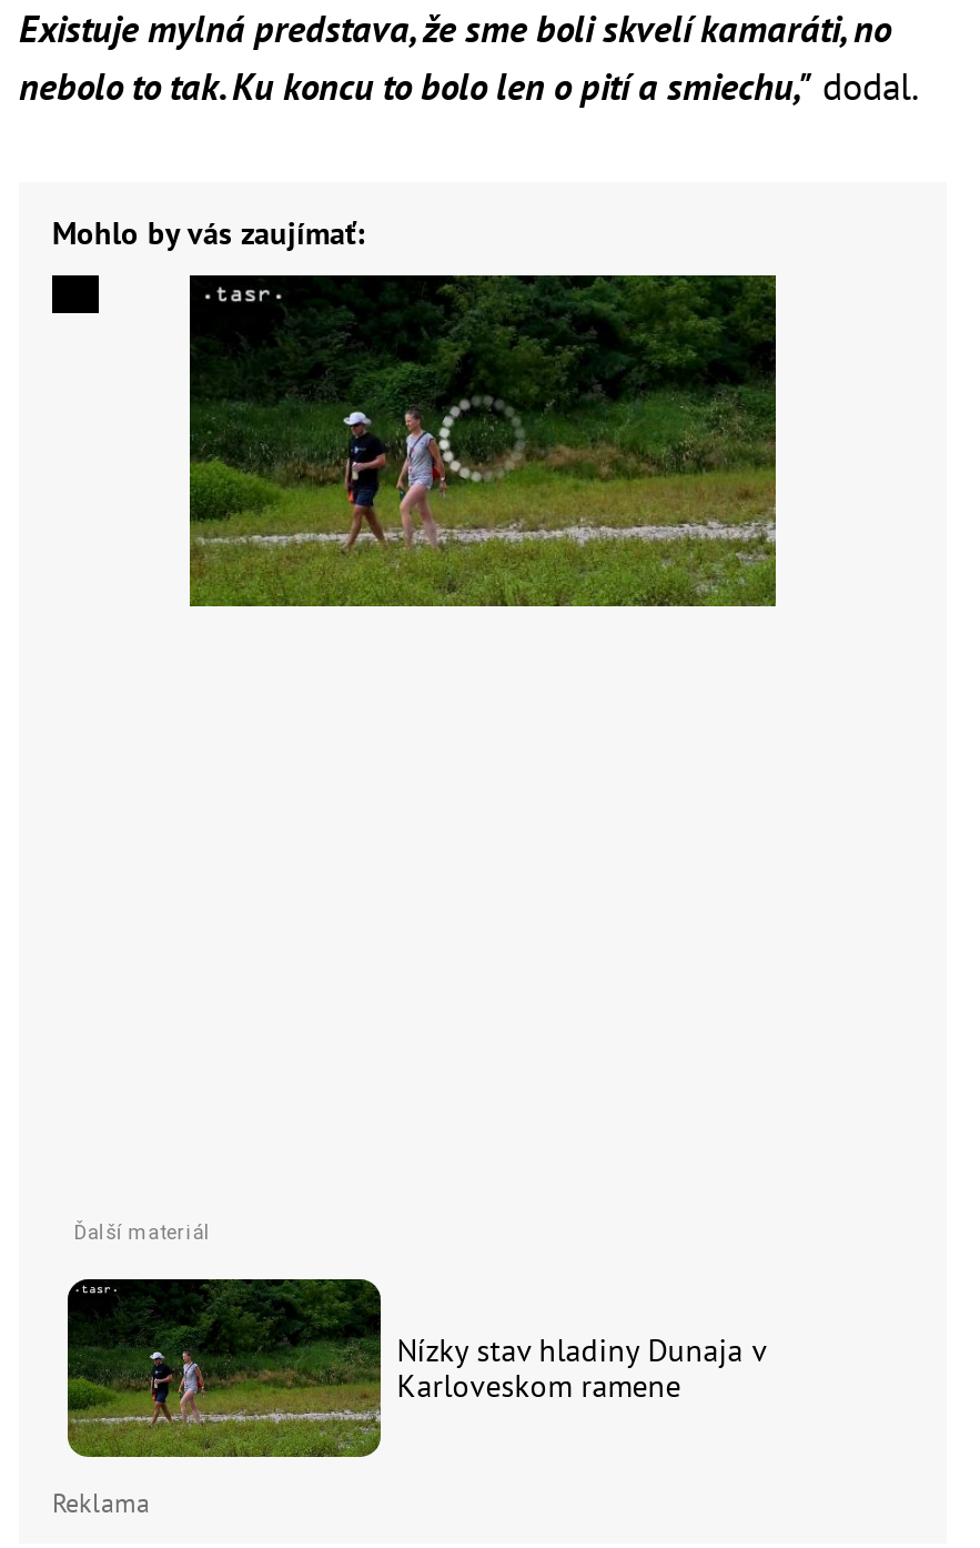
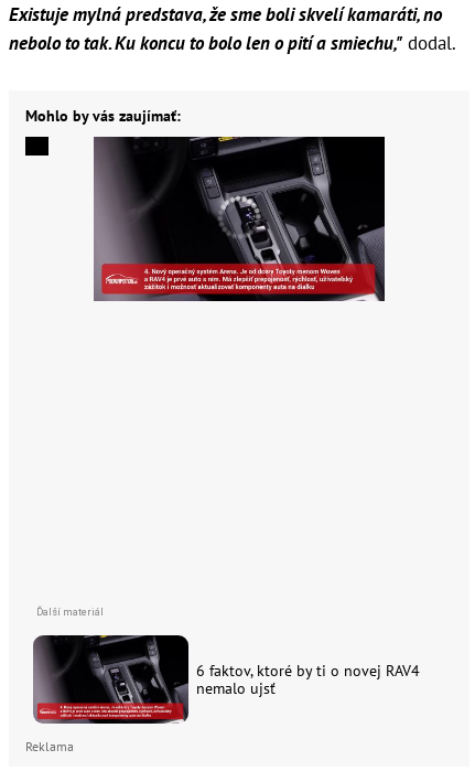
- [image]
+ [image]

- [image]
- Nízky stav hladiny Dunaja v
- Karloveskom ramene
+ [image]
+ 6 faktov, ktoré by ti o novej RAV4
+ nemalo ujsť
